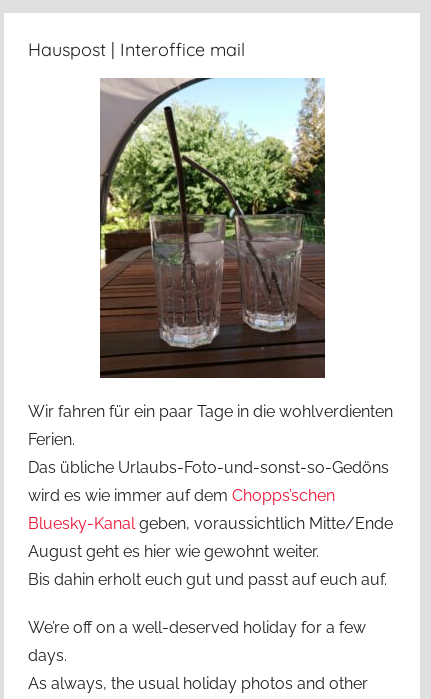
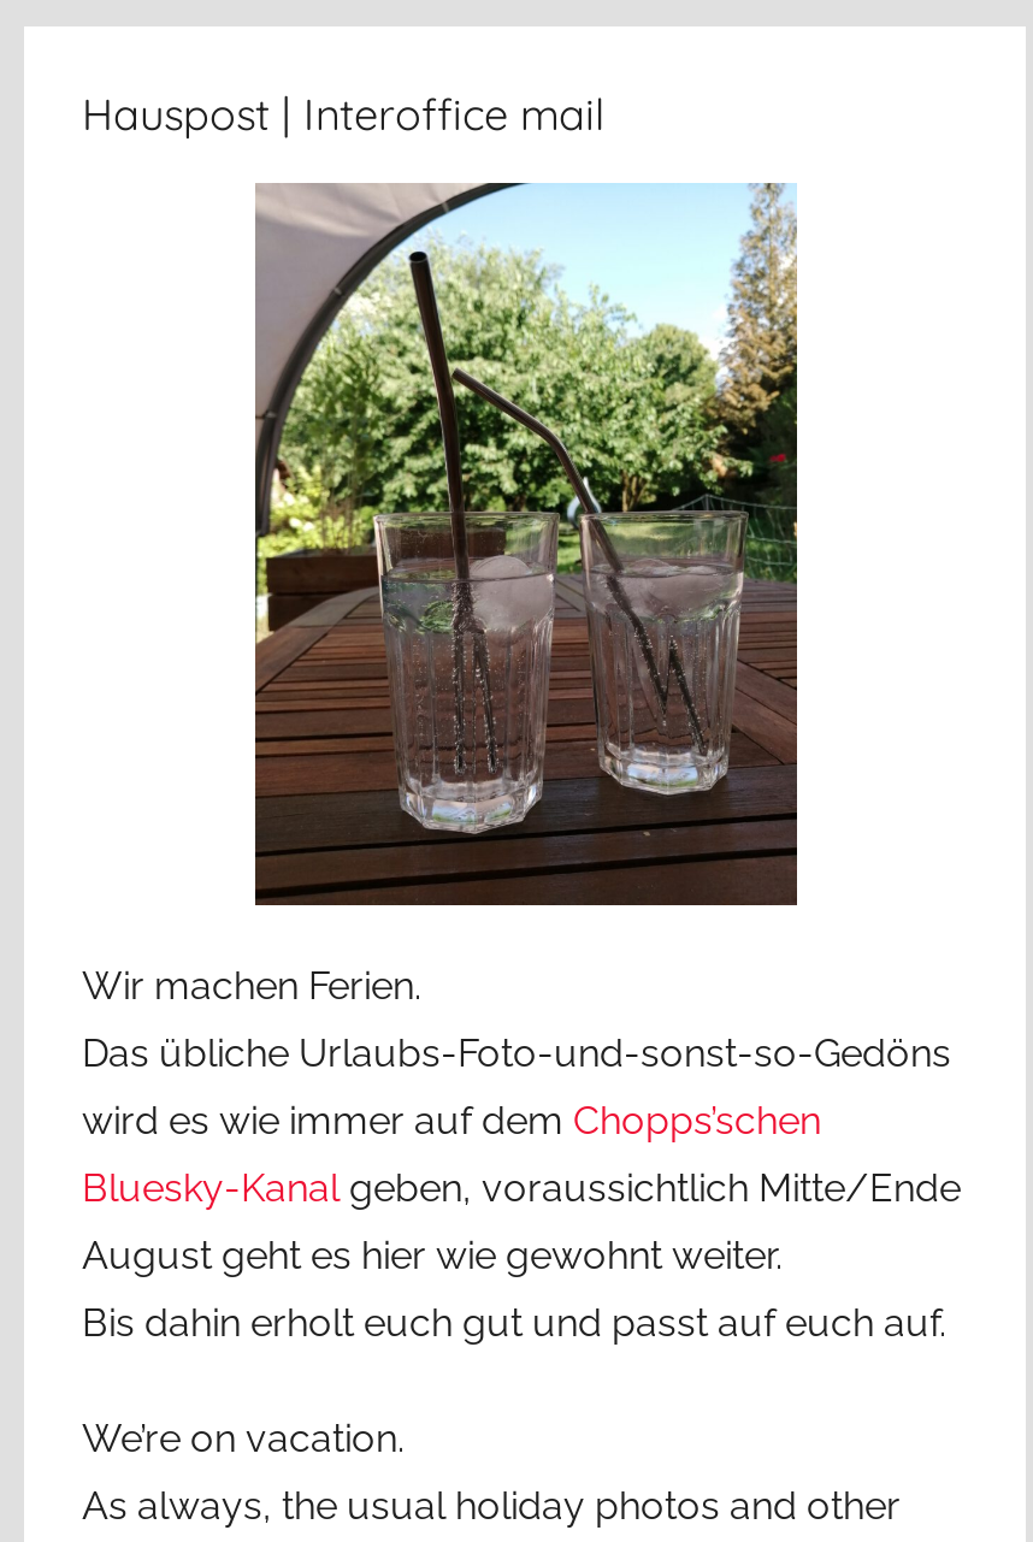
- Wir fahren für ein paar Tage in die wohlverdienten
- Ferien.
+ Wir machen Ferien.

- We’re off on a well-deserved holiday for a few
- days.
+ We’re on vacation.
